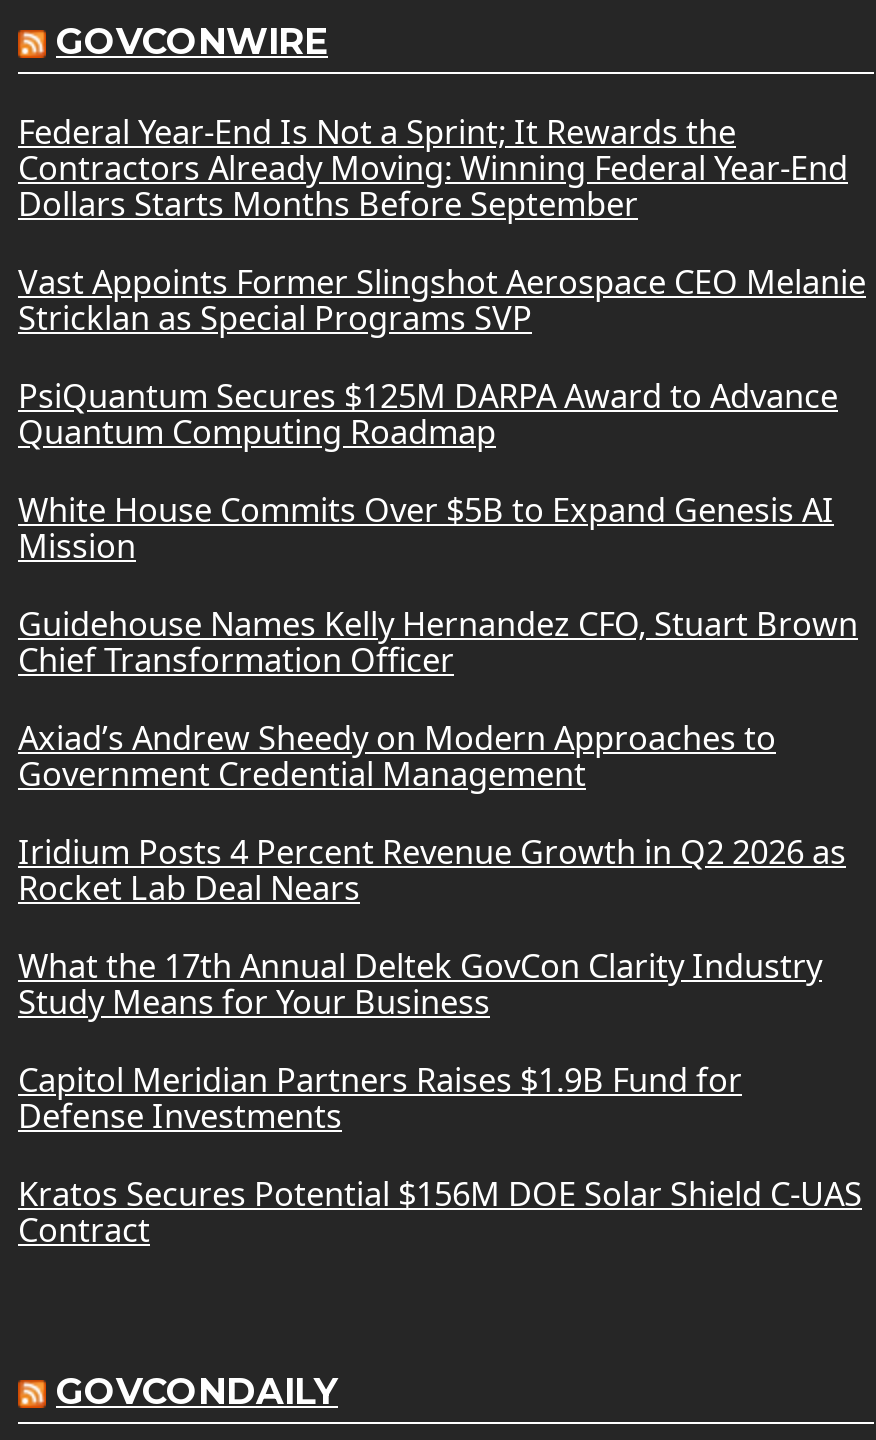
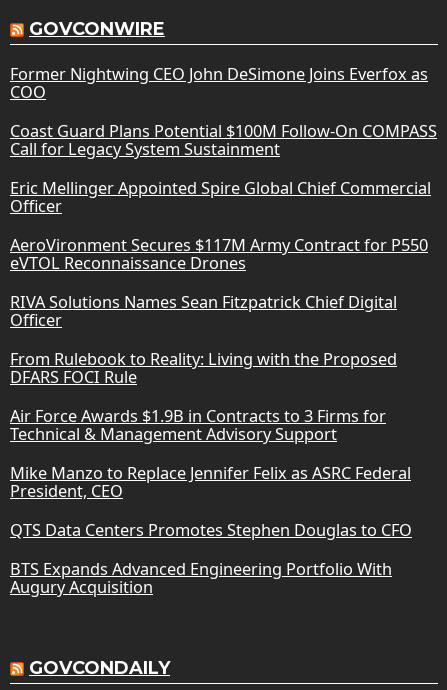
- Federal Year-End Is Not a Sprint; It Rewards the
- Contractors Already Moving: Winning Federal Year-End
- Dollars Starts Months Before September
+ Former Nightwing CEO John DeSimone Joins Everfox as
+ COO

- Vast Appoints Former Slingshot Aerospace CEO Melanie
- Stricklan as Special Programs SVP
+ Coast Guard Plans Potential $100M Follow-On COMPASS
+ Call for Legacy System Sustainment

- PsiQuantum Secures $125M DARPA Award to Advance
- Quantum Computing Roadmap
+ Eric Mellinger Appointed Spire Global Chief Commercial
+ Officer

- White House Commits Over $5B to Expand Genesis AI
- Mission
+ AeroVironment Secures $117M Army Contract for P550
+ eVTOL Reconnaissance Drones

- Guidehouse Names Kelly Hernandez CFO, Stuart Brown
- Chief Transformation Officer
+ RIVA Solutions Names Sean Fitzpatrick Chief Digital
+ Officer

- Axiad’s Andrew Sheedy on Modern Approaches to
- Government Credential Management
+ From Rulebook to Reality: Living with the Proposed
+ DFARS FOCI Rule

- Iridium Posts 4 Percent Revenue Growth in Q2 2026 as
- Rocket Lab Deal Nears
+ Air Force Awards $1.9B in Contracts to 3 Firms for
+ Technical & Management Advisory Support

- What the 17th Annual Deltek GovCon Clarity Industry
- Study Means for Your Business
+ Mike Manzo to Replace Jennifer Felix as ASRC Federal
+ President, CEO

- Capitol Meridian Partners Raises $1.9B Fund for
- Defense Investments
+ QTS Data Centers Promotes Stephen Douglas to CFO

- Kratos Secures Potential $156M DOE Solar Shield C-UAS
- Contract
+ BTS Expands Advanced Engineering Portfolio With
+ Augury Acquisition
